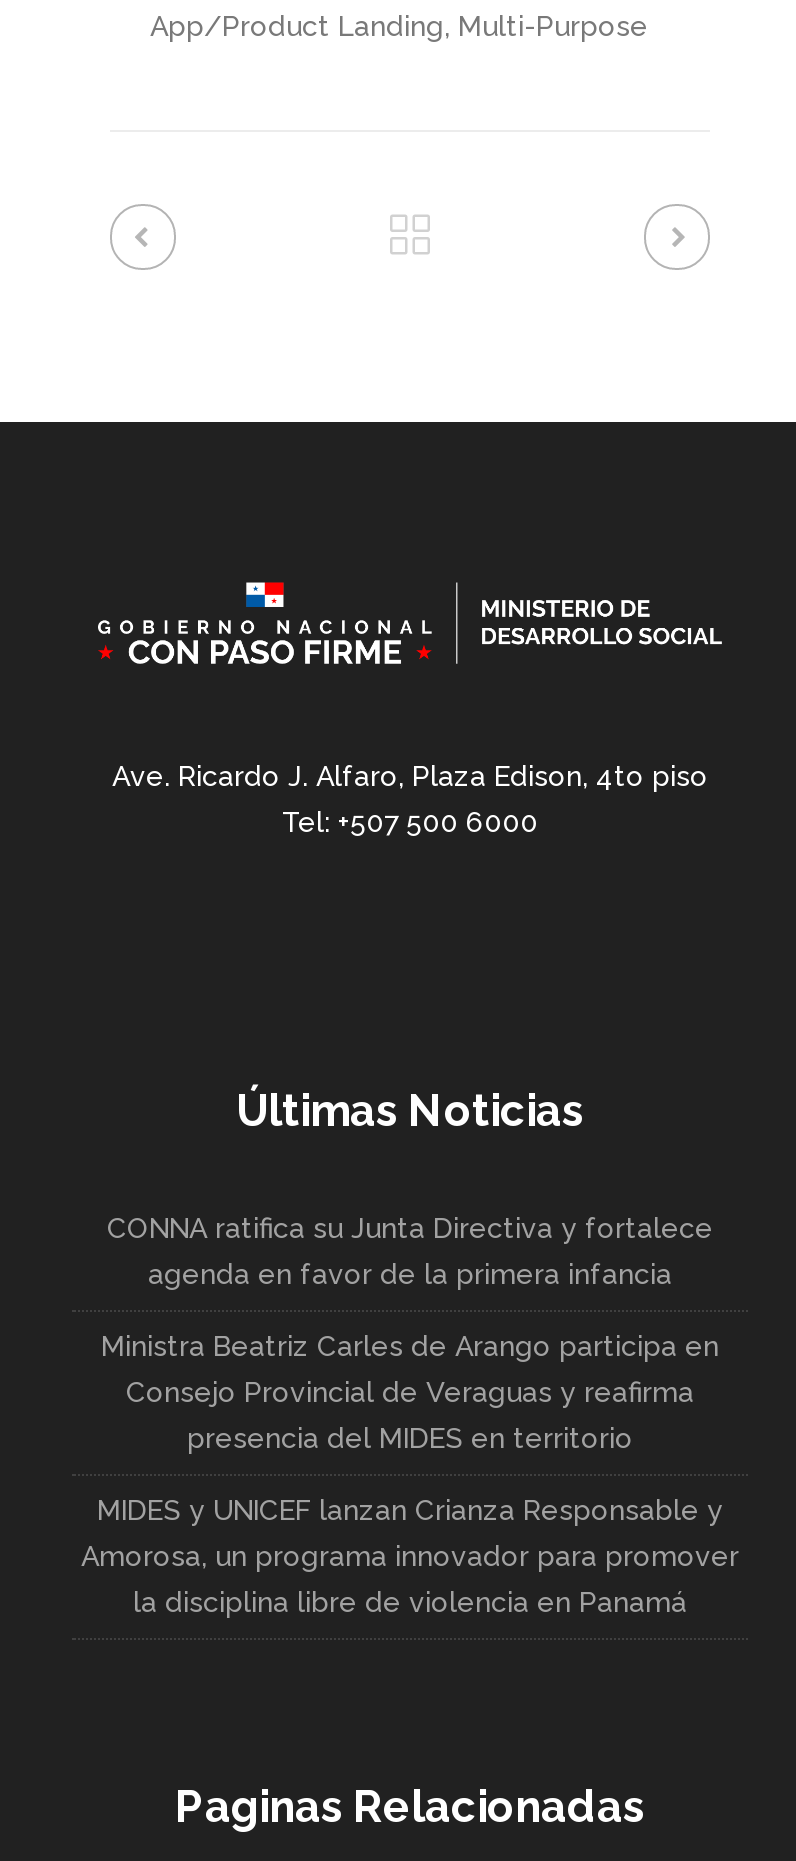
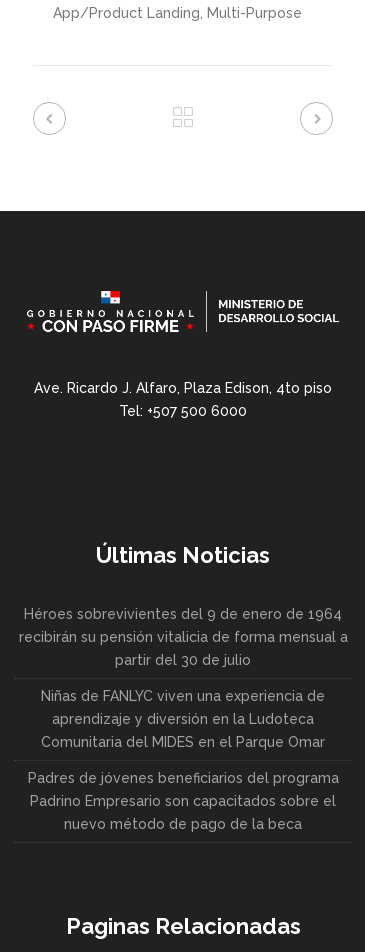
- CONNA ratifica su Junta Directiva y fortalece
- agenda en favor de la primera infancia
+ Héroes sobrevivientes del 9 de enero de 1964
+ recibirán su pensión vitalicia de forma mensual a
+ partir del 30 de julio

- Ministra Beatriz Carles de Arango participa en
- Consejo Provincial de Veraguas y reafirma
- presencia del MIDES en territorio
+ Niñas de FANLYC viven una experiencia de
+ aprendizaje y diversión en la Ludoteca
+ Comunitaria del MIDES en el Parque Omar

- MIDES y UNICEF lanzan Crianza Responsable y
- Amorosa, un programa innovador para promover
- la disciplina libre de violencia en Panamá
+ Padres de jóvenes beneficiarios del programa
+ Padrino Empresario son capacitados sobre el
+ nuevo método de pago de la beca
